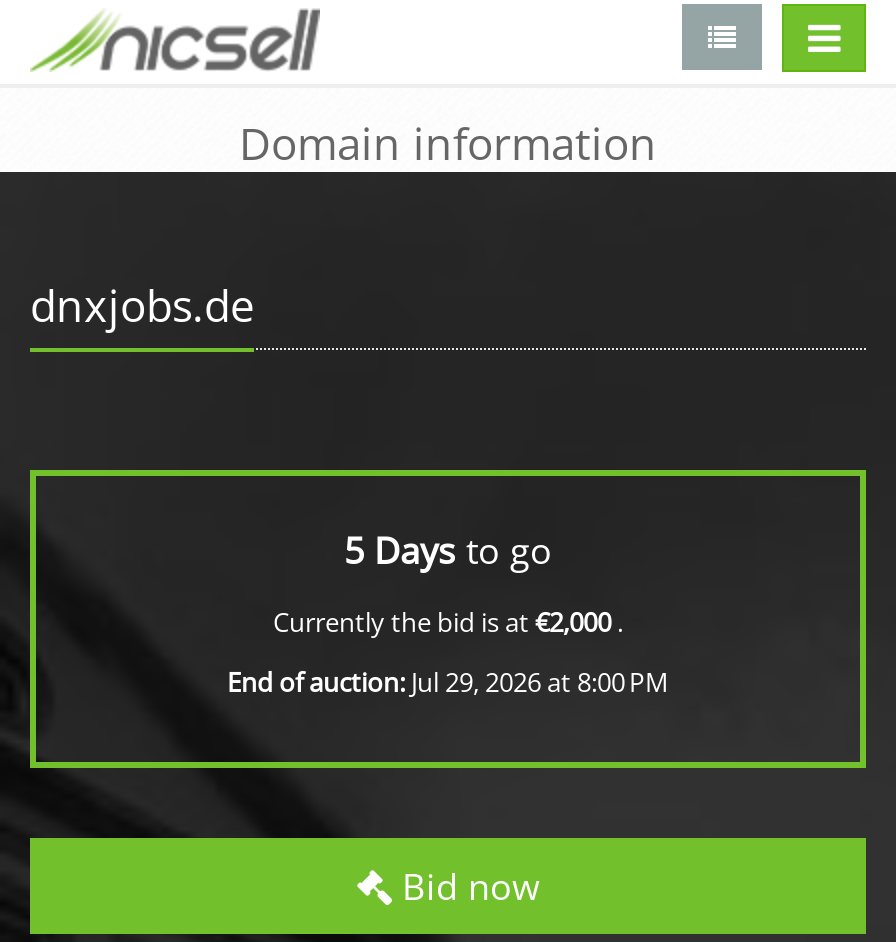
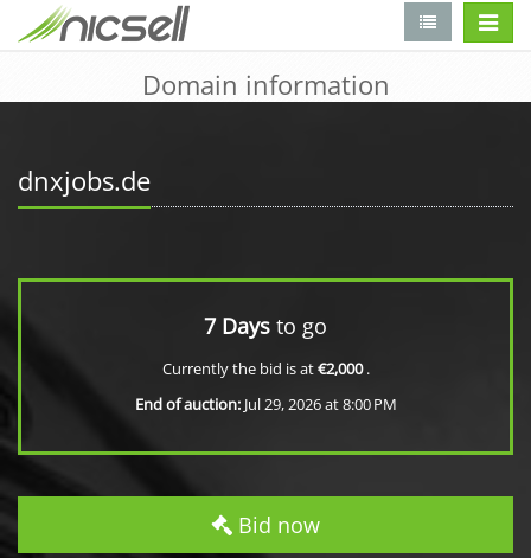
- 5 Days to go
+ 7 Days to go
